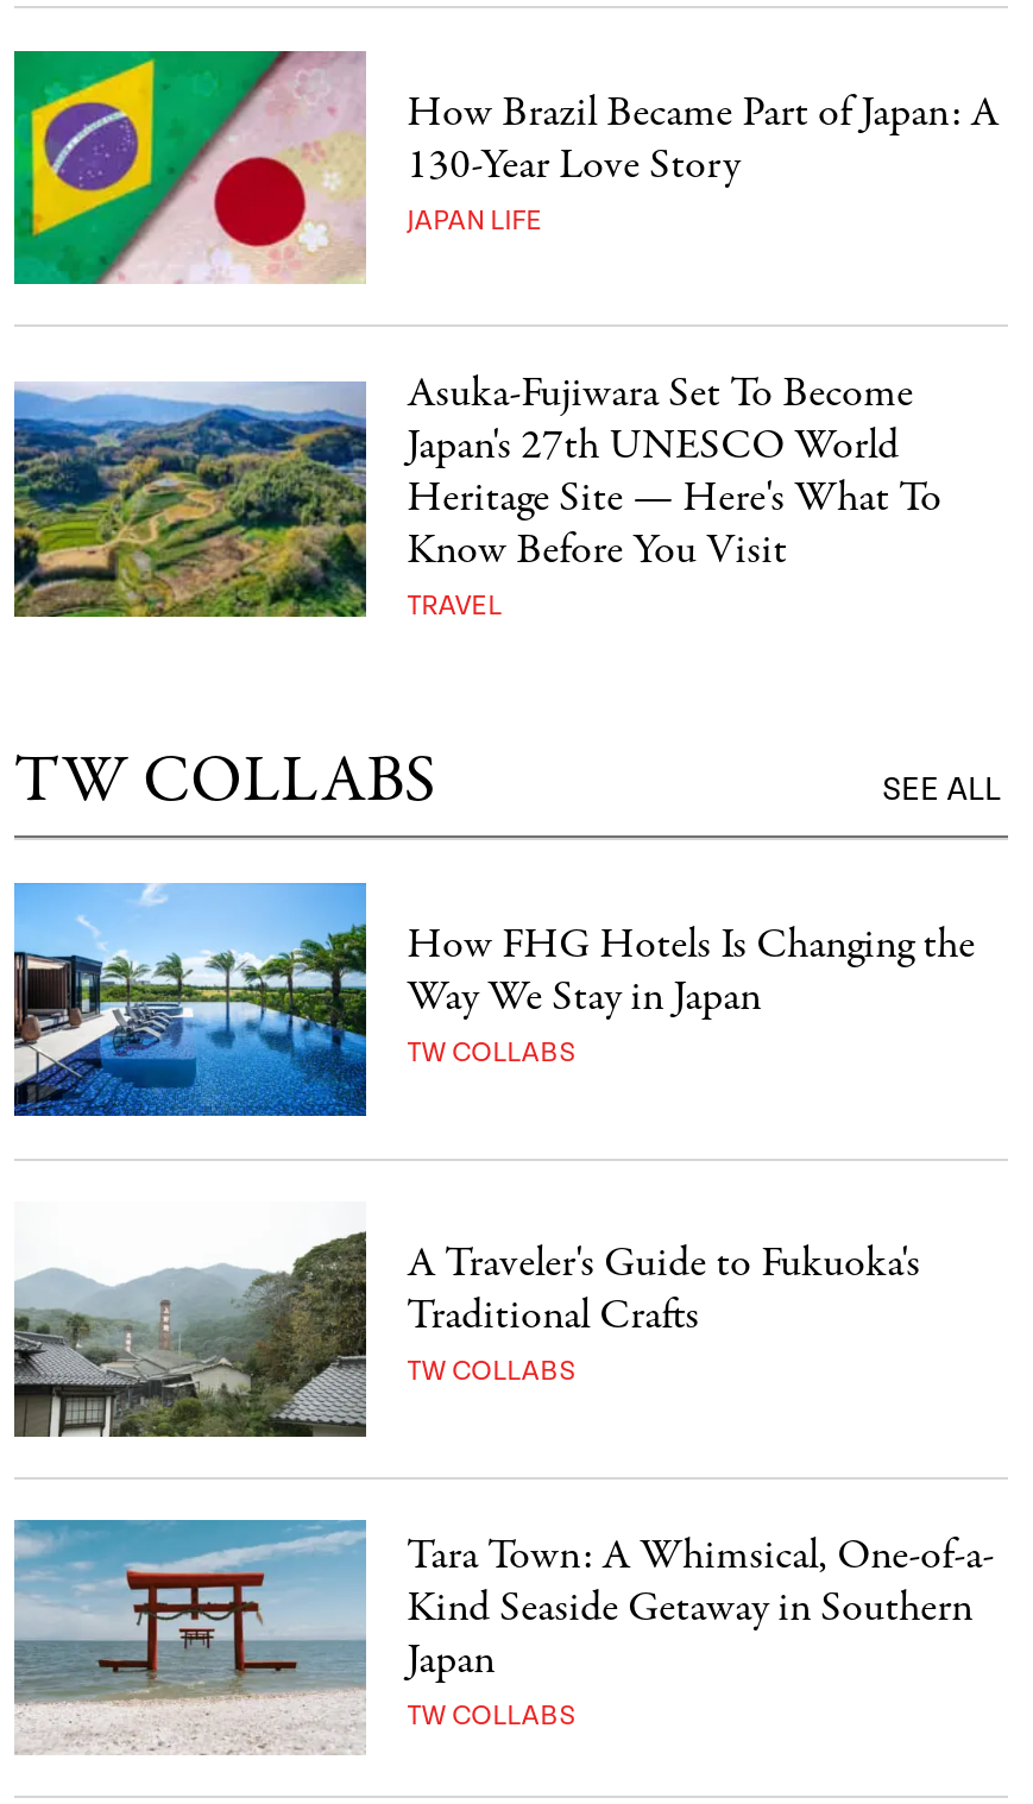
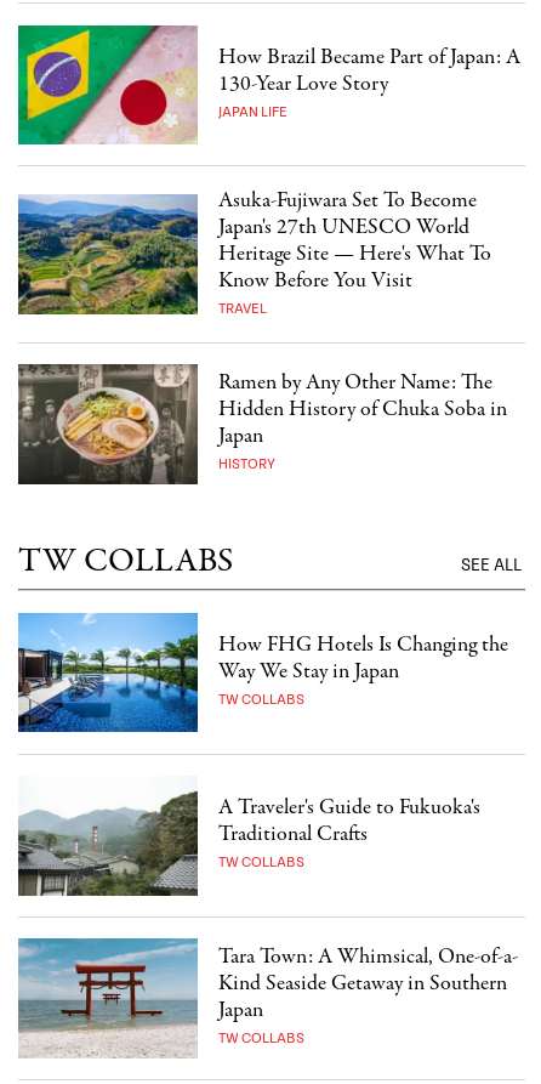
+ [image]
+ Ramen by Any Other Name: The
+ Hidden History of Chuka Soba in
+ Japan
+ HISTORY
